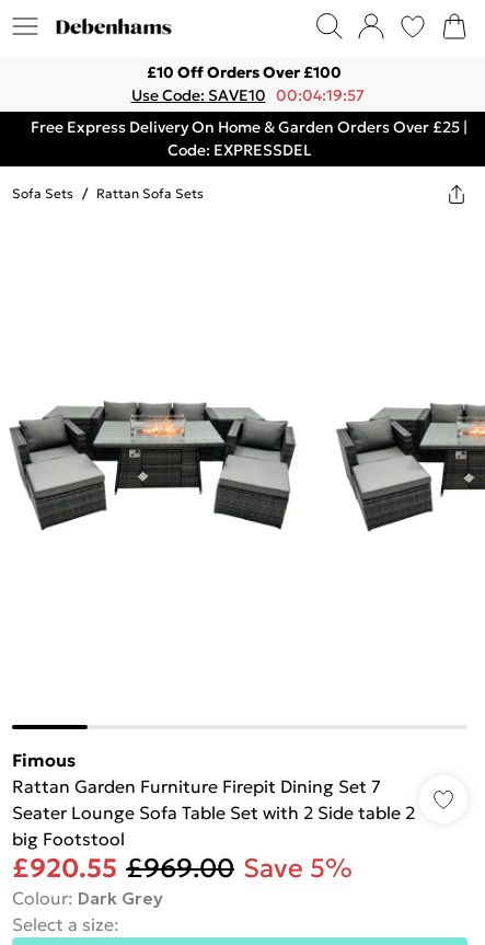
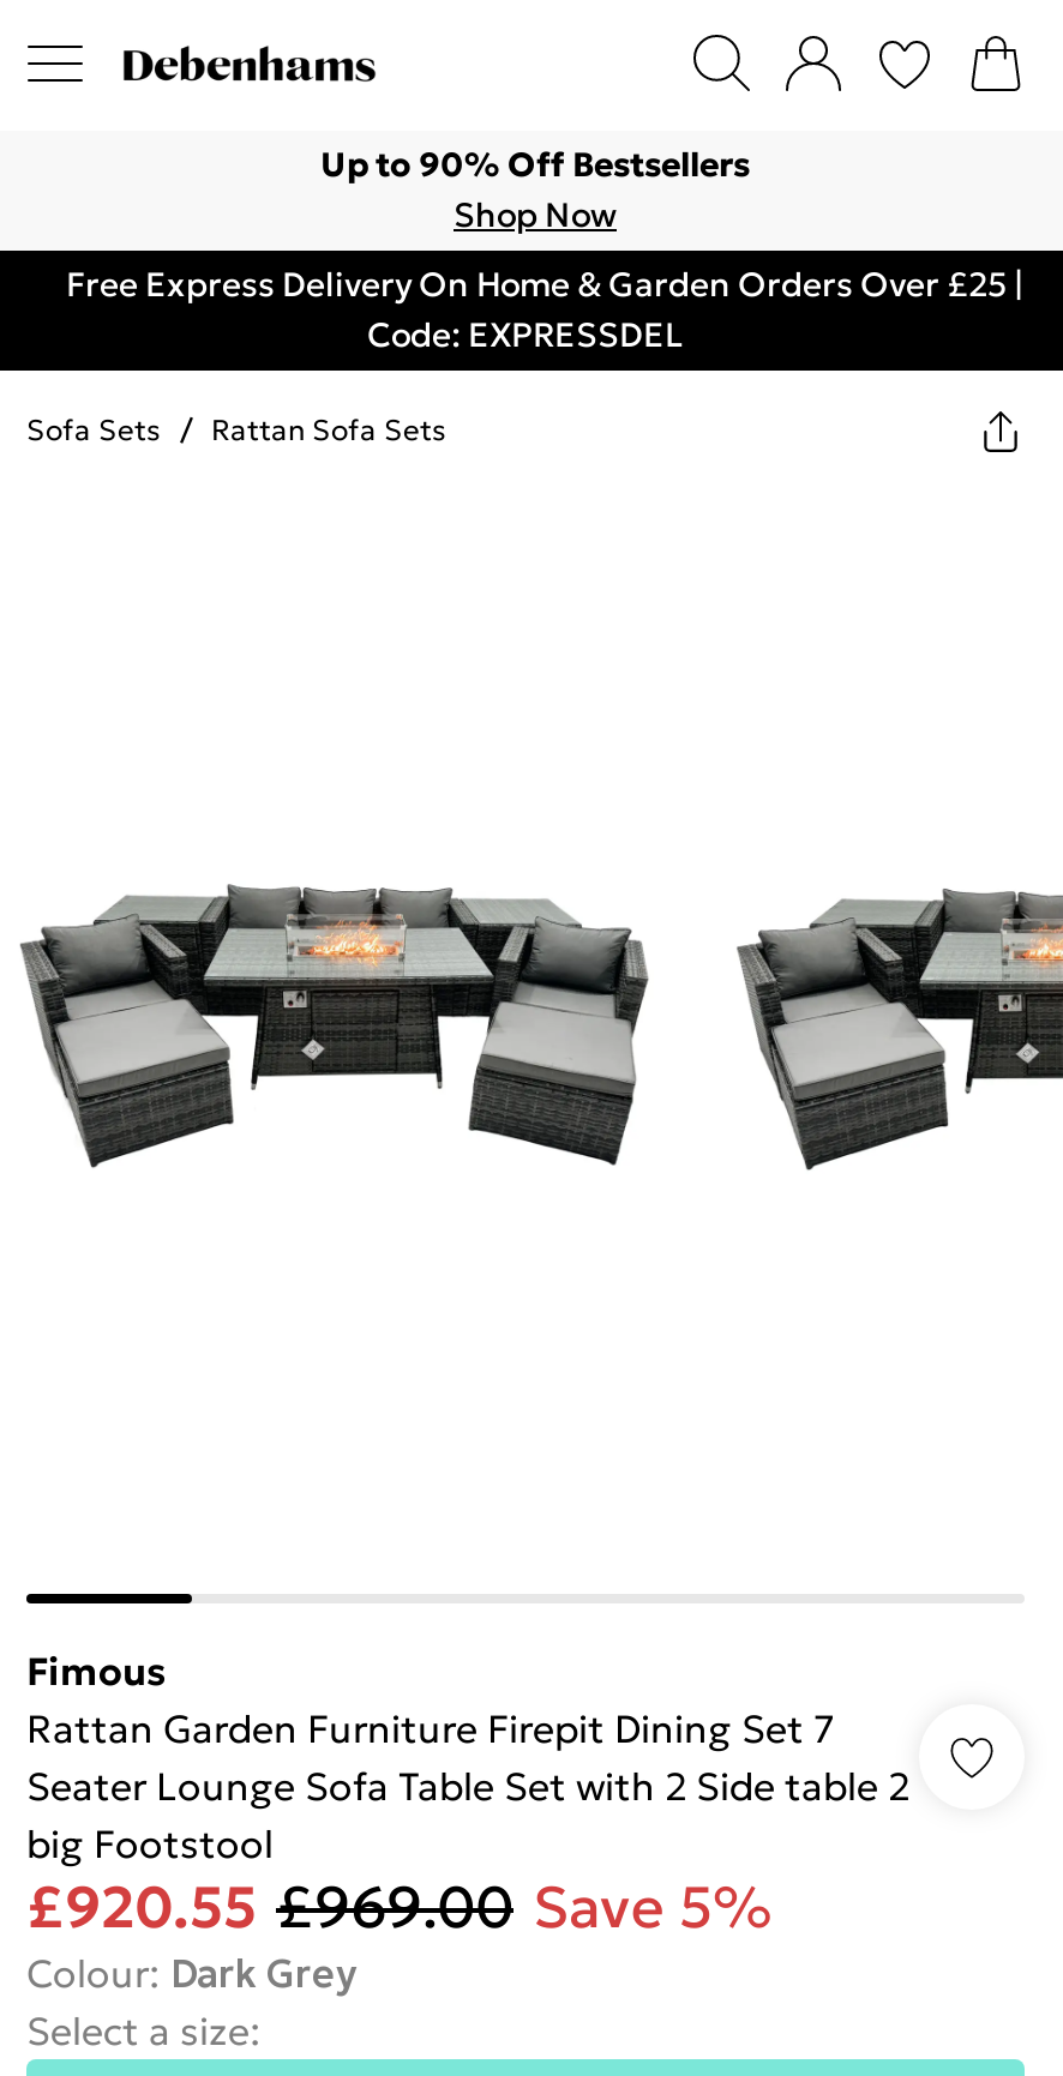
- £10 Off Orders Over £100
- Use Code: SAVE10 00:04:19:57
+ Up to 90% Off Bestsellers
+ Shop Now
